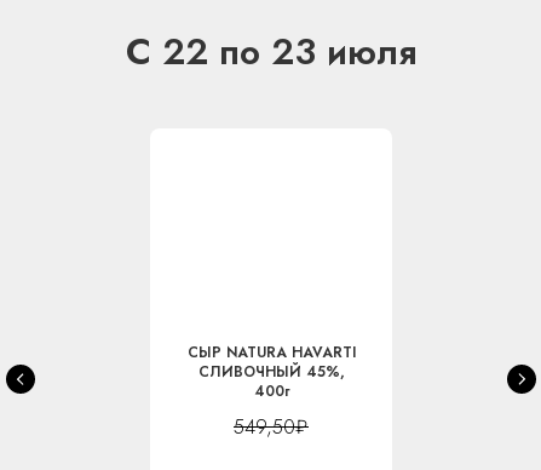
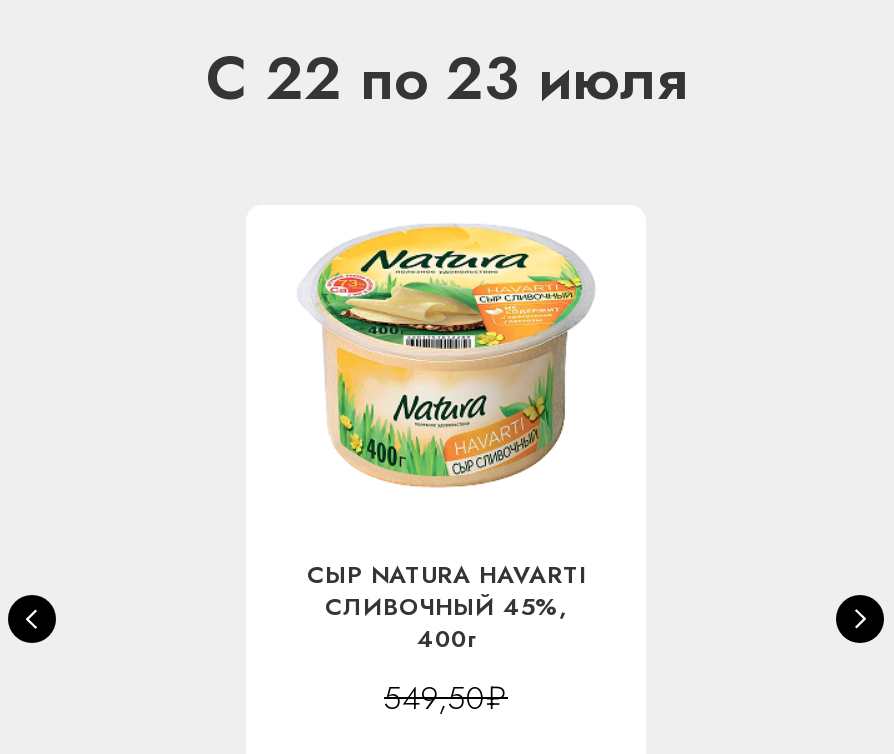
+ [image]
